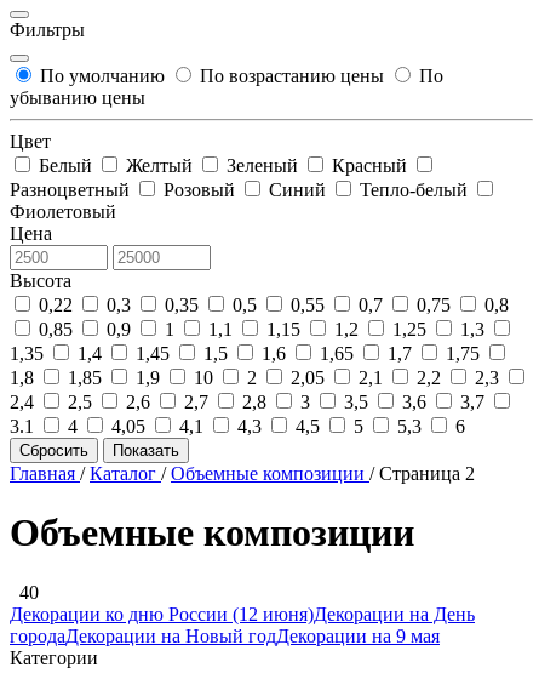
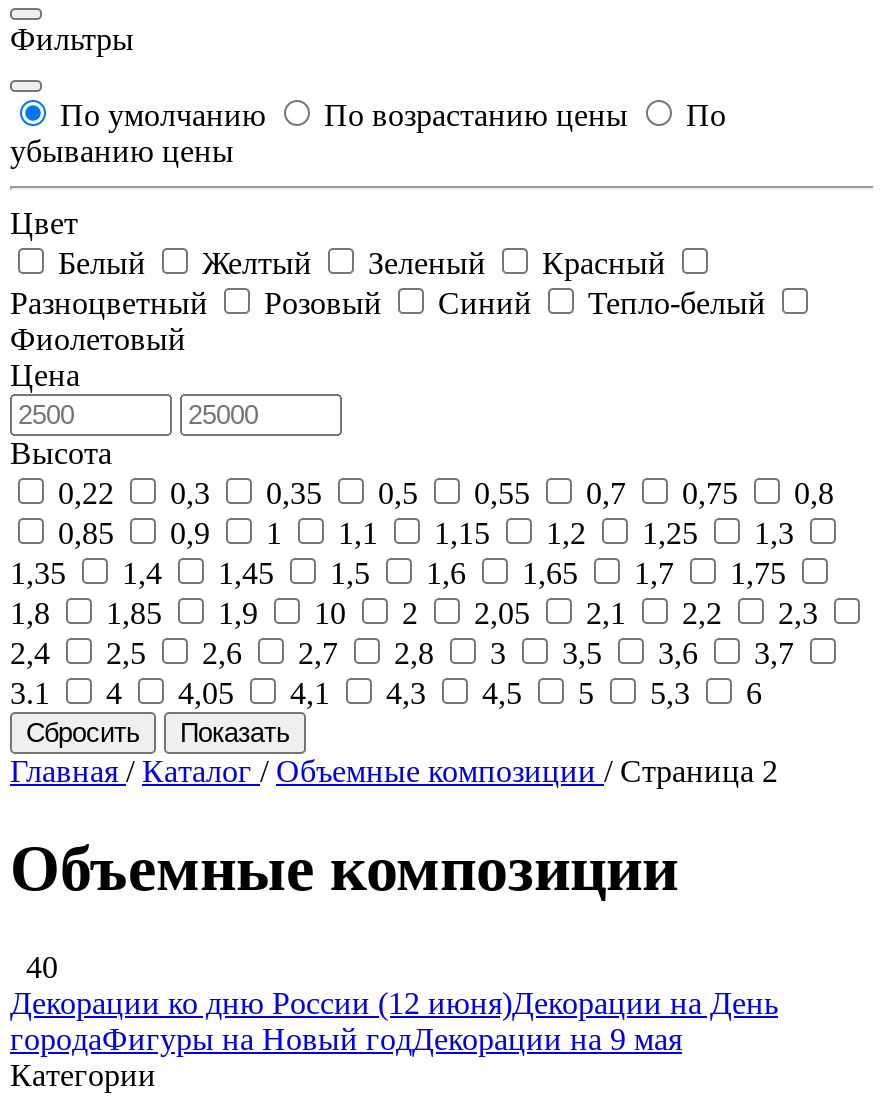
- городаДекорации на Новый годДекорации на 9 мая
+ городаФигуры на Новый годДекорации на 9 мая
